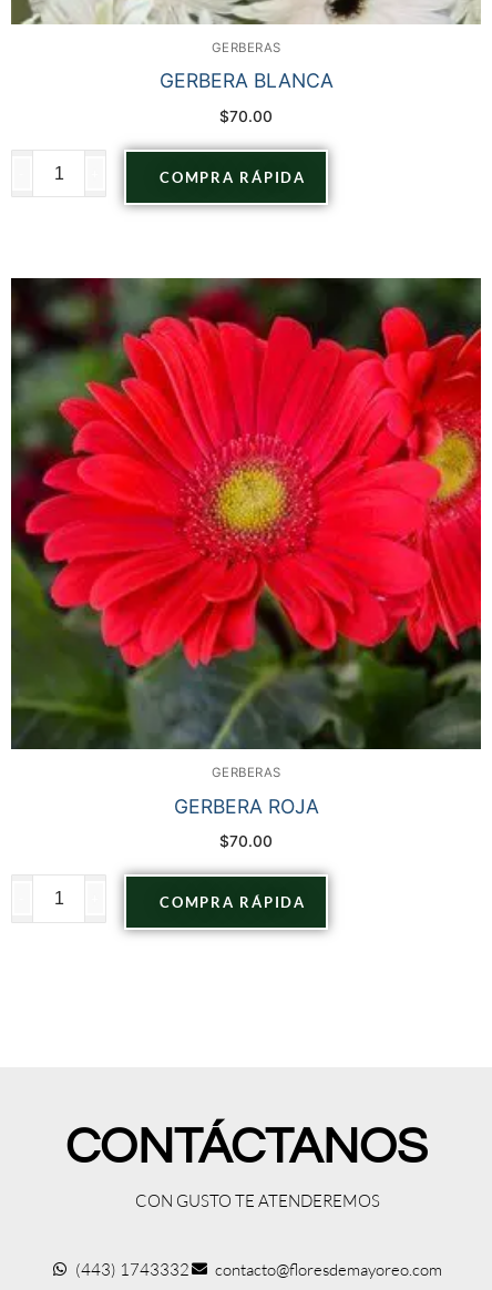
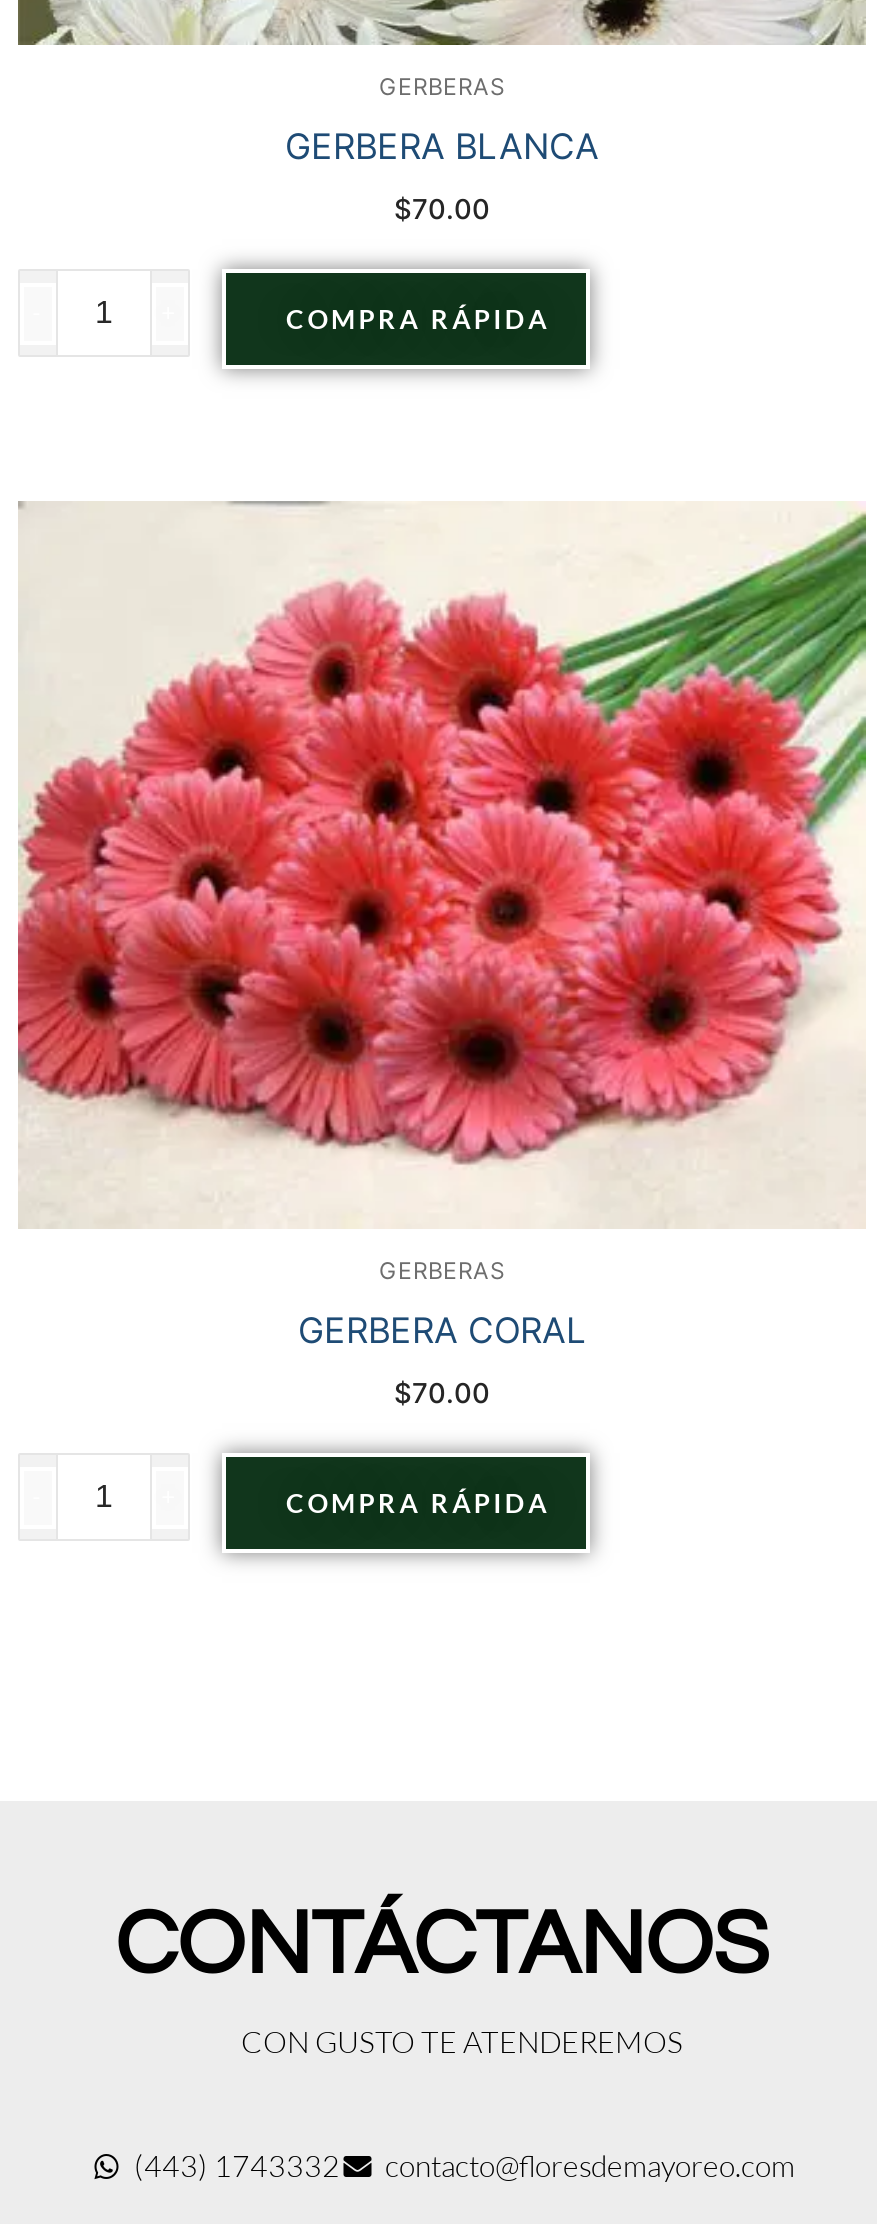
- [image]
+ [image]

- GERBERA ROJA
+ GERBERA CORAL
